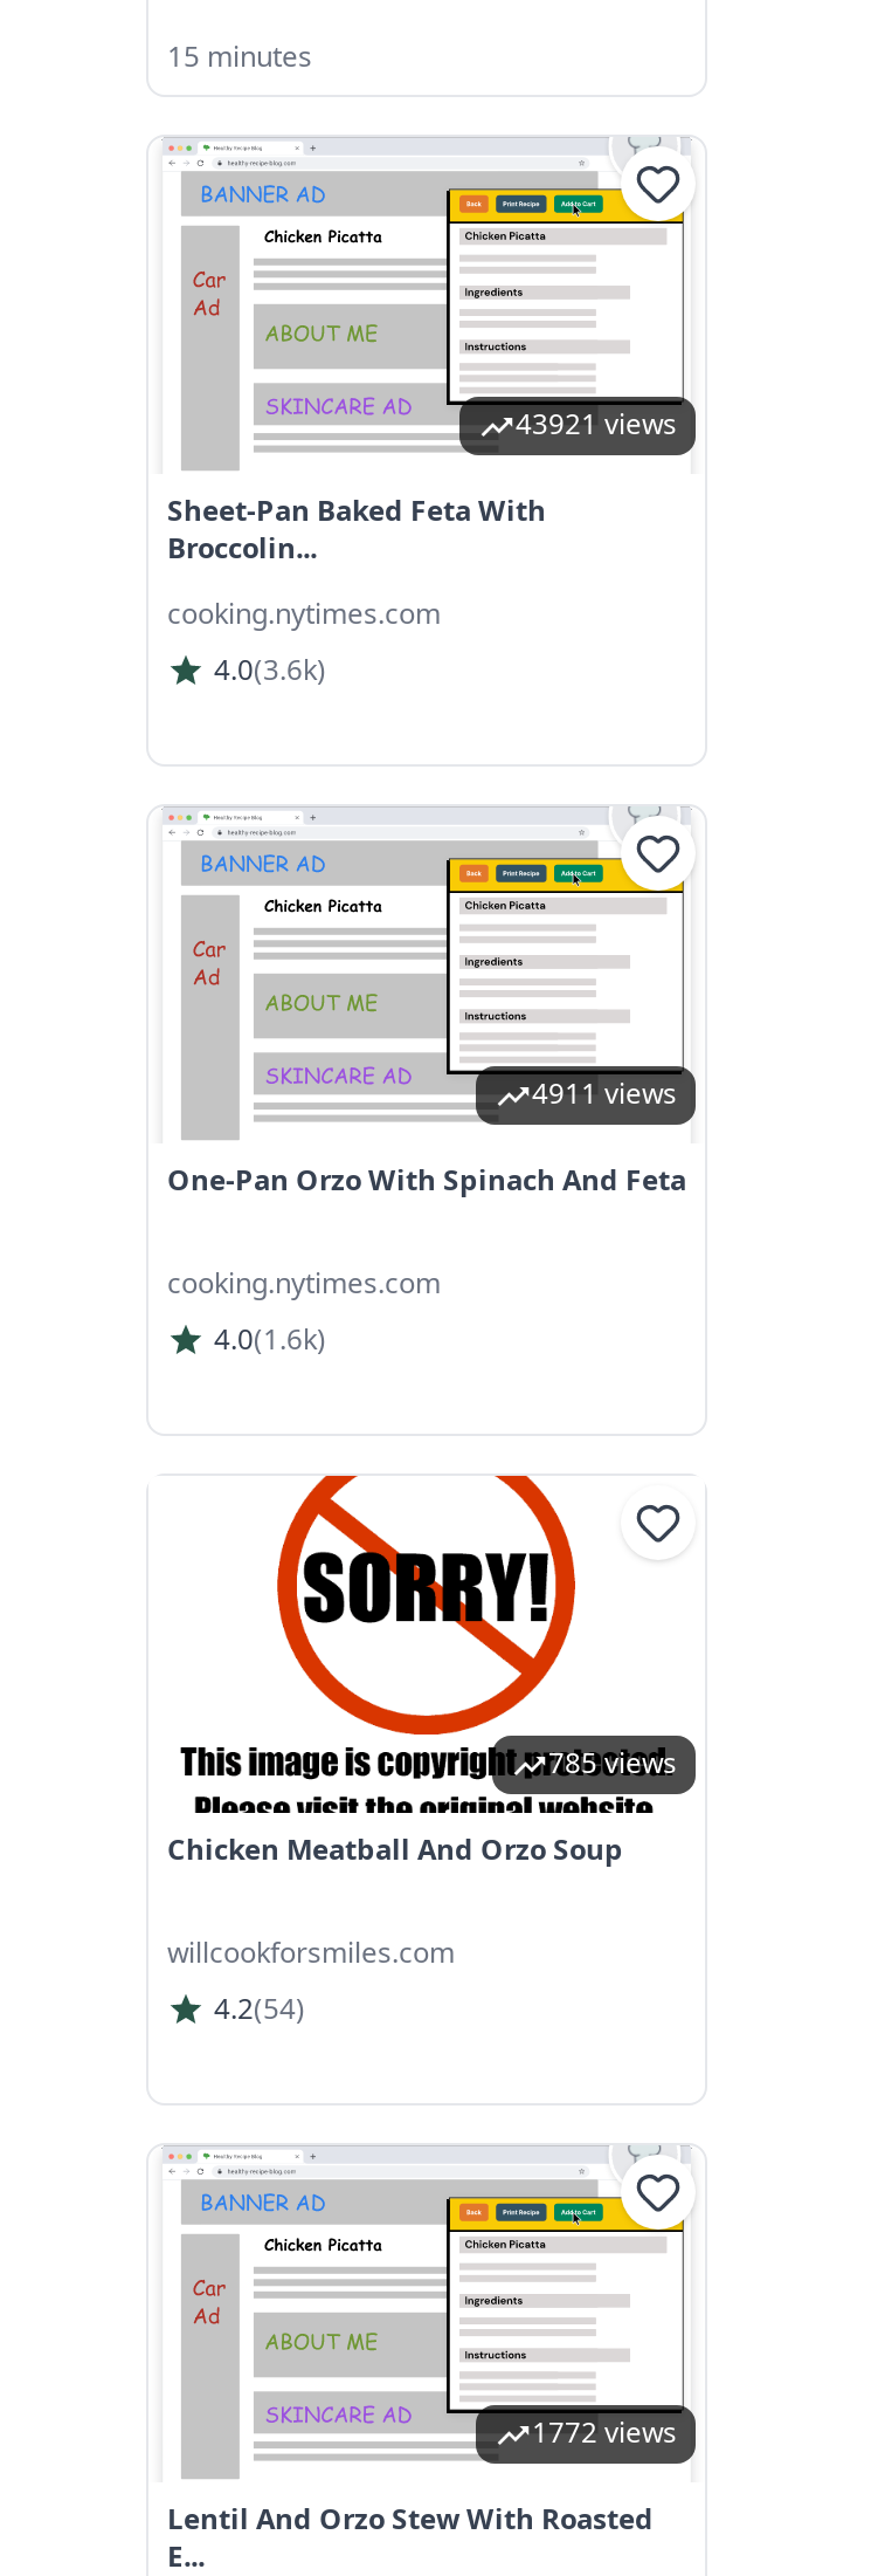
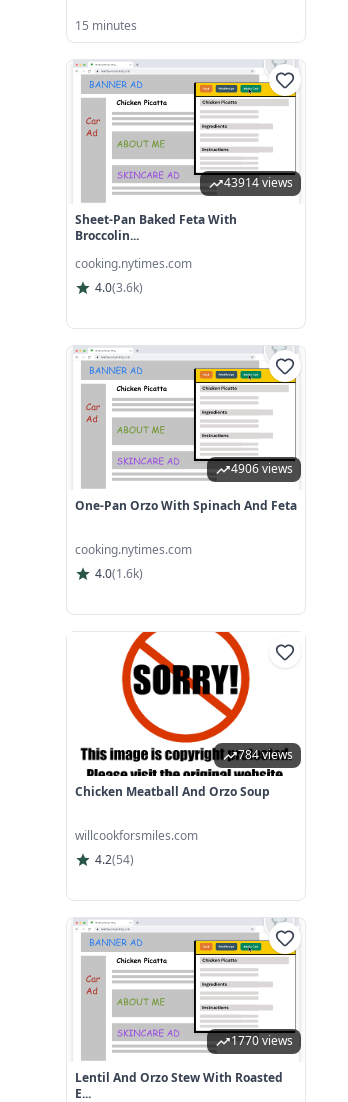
- 43921 views
+ 43914 views

- 4911 views
+ 4906 views

- 785 views
+ 784 views

- 1772 views
+ 1770 views
